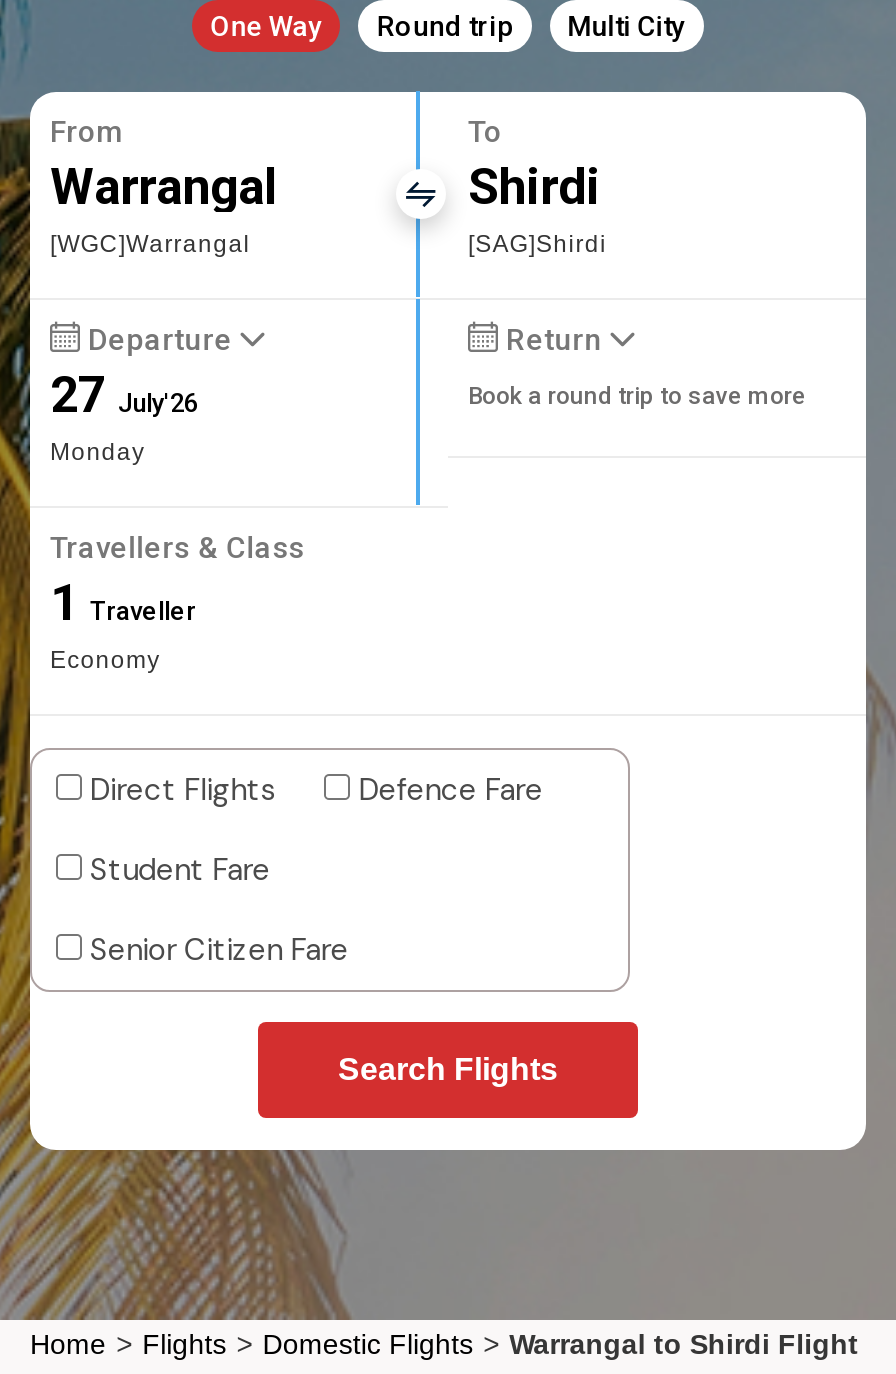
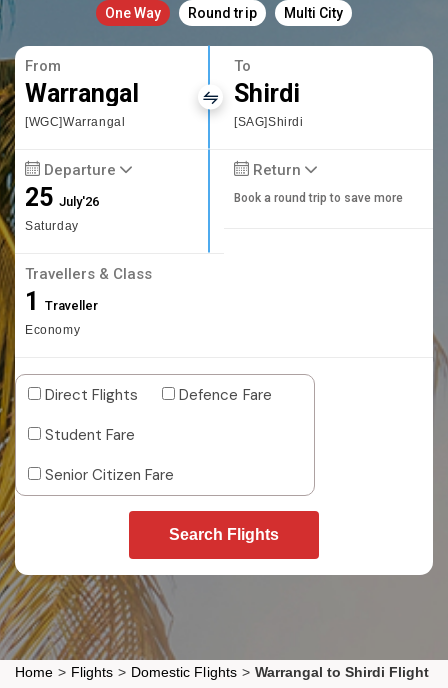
- 27 July'26
- Monday
+ 25 July'26
+ Saturday
